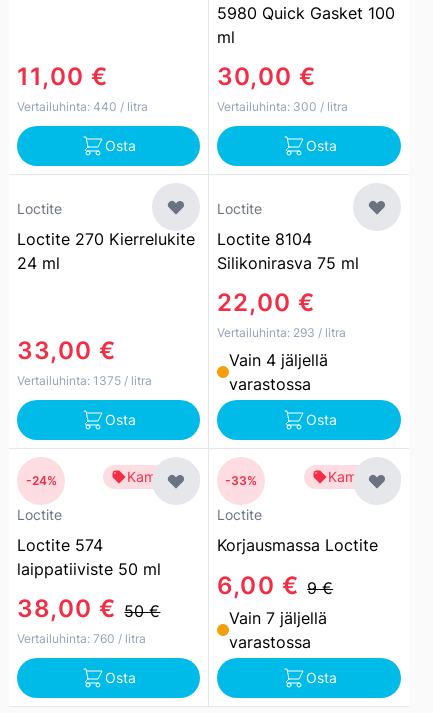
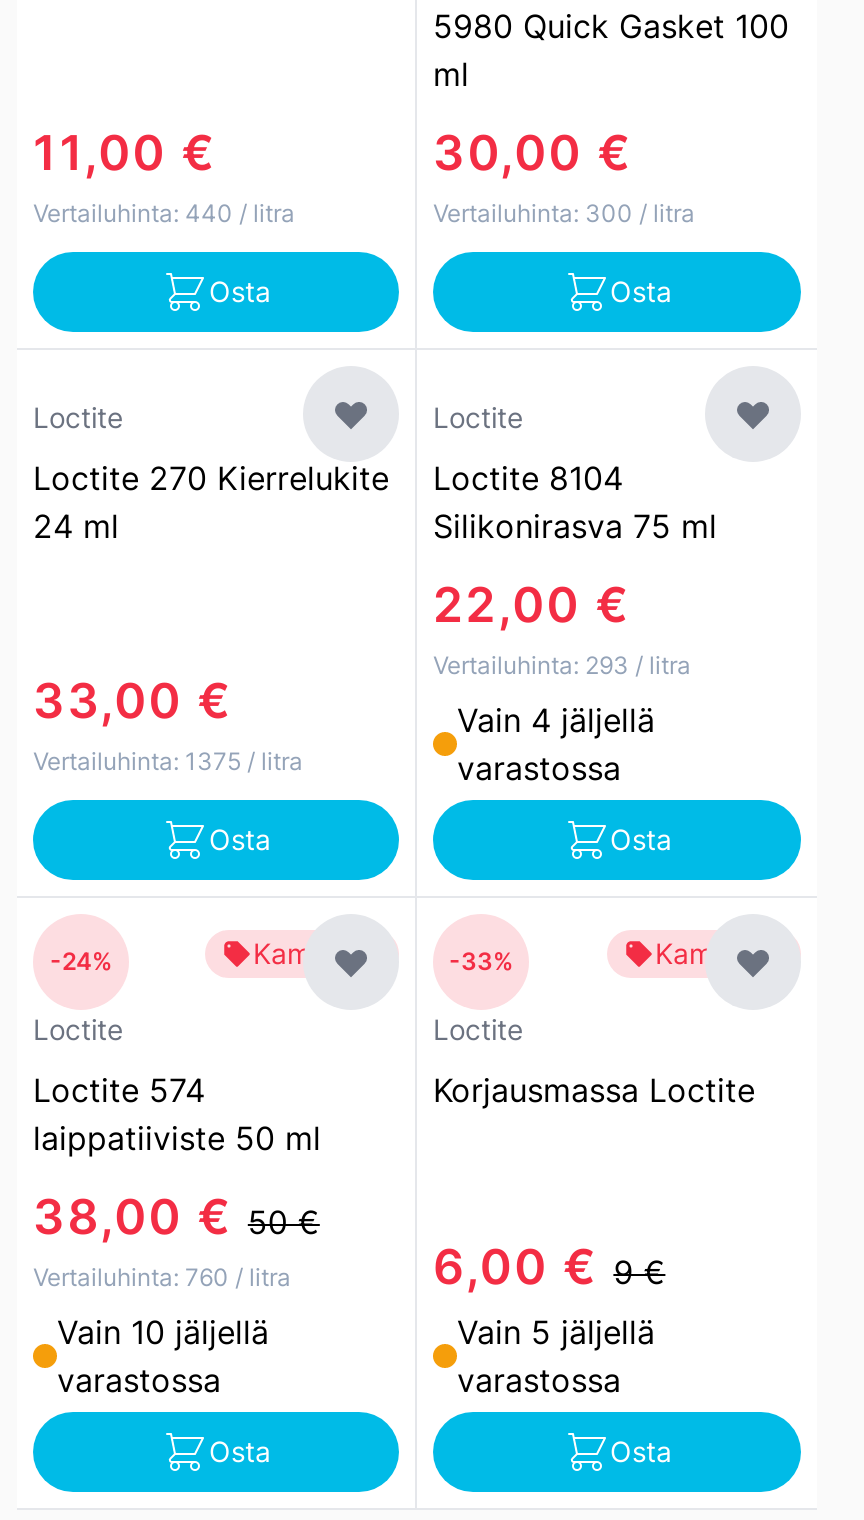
- Vain 7 jäljellä
+ Vain 5 jäljellä

+ Vain 10 jäljellä
+ varastossa
